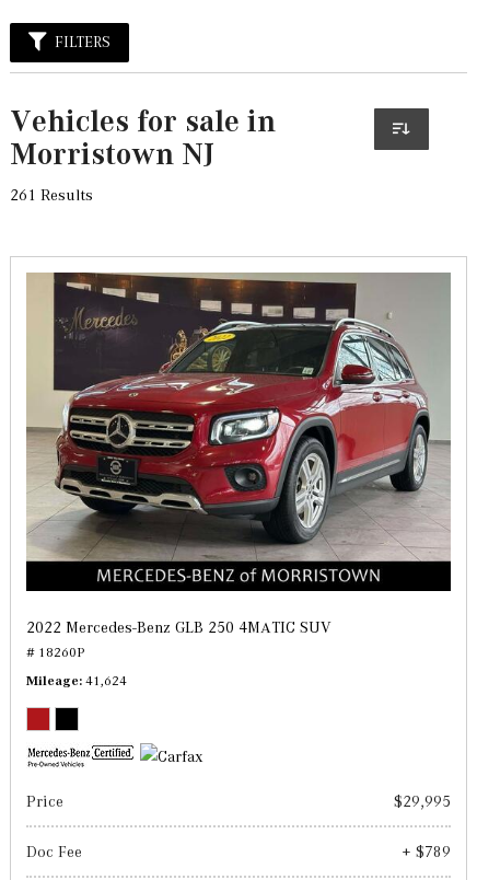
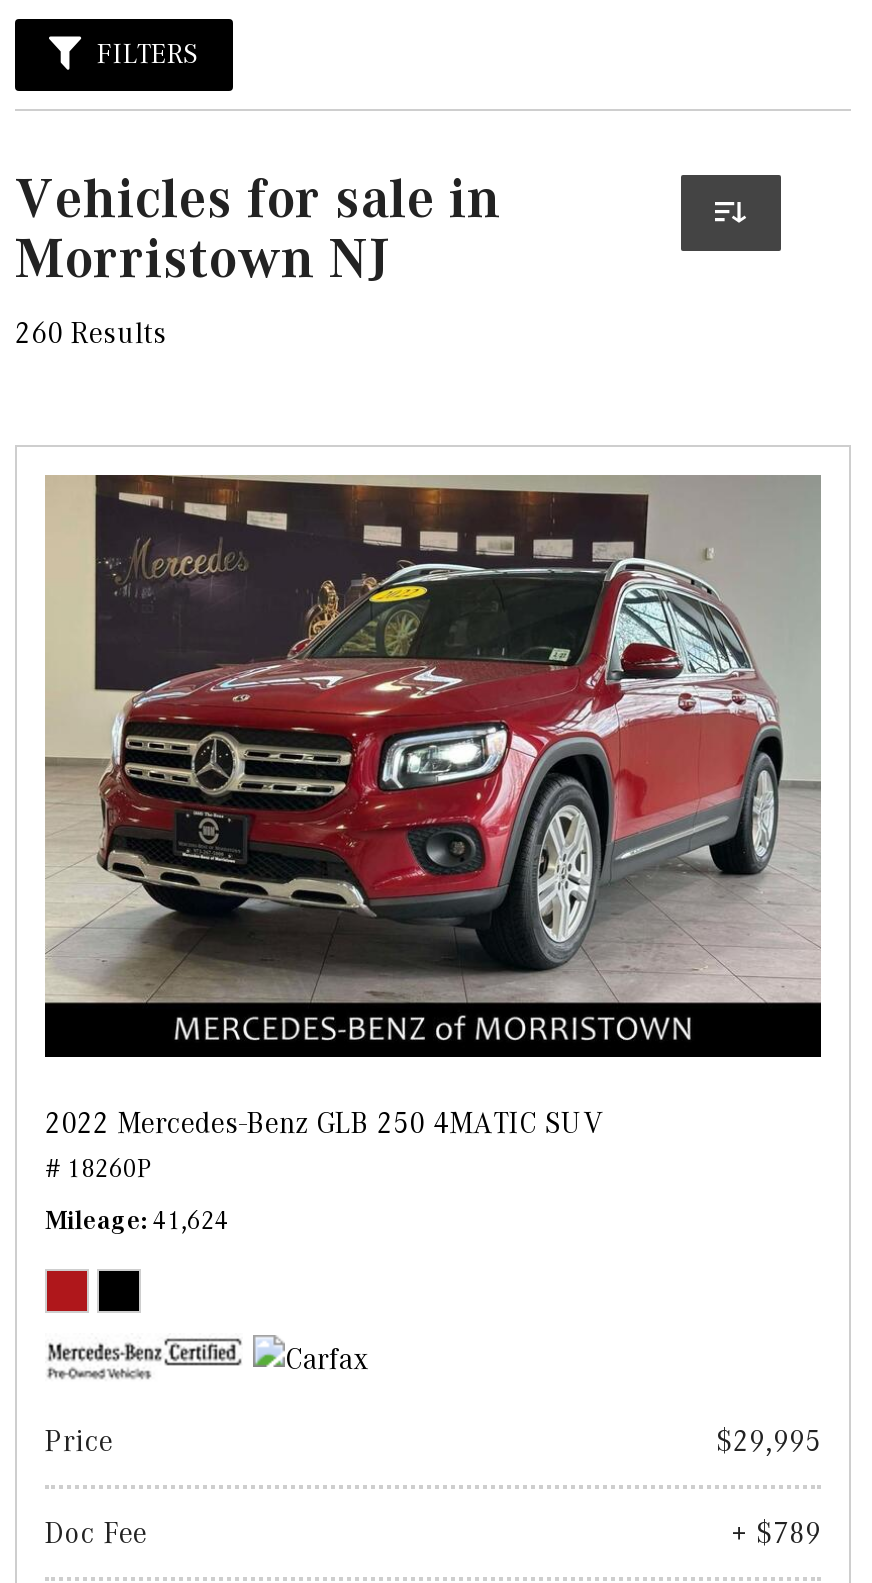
- 261 Results
+ 260 Results
